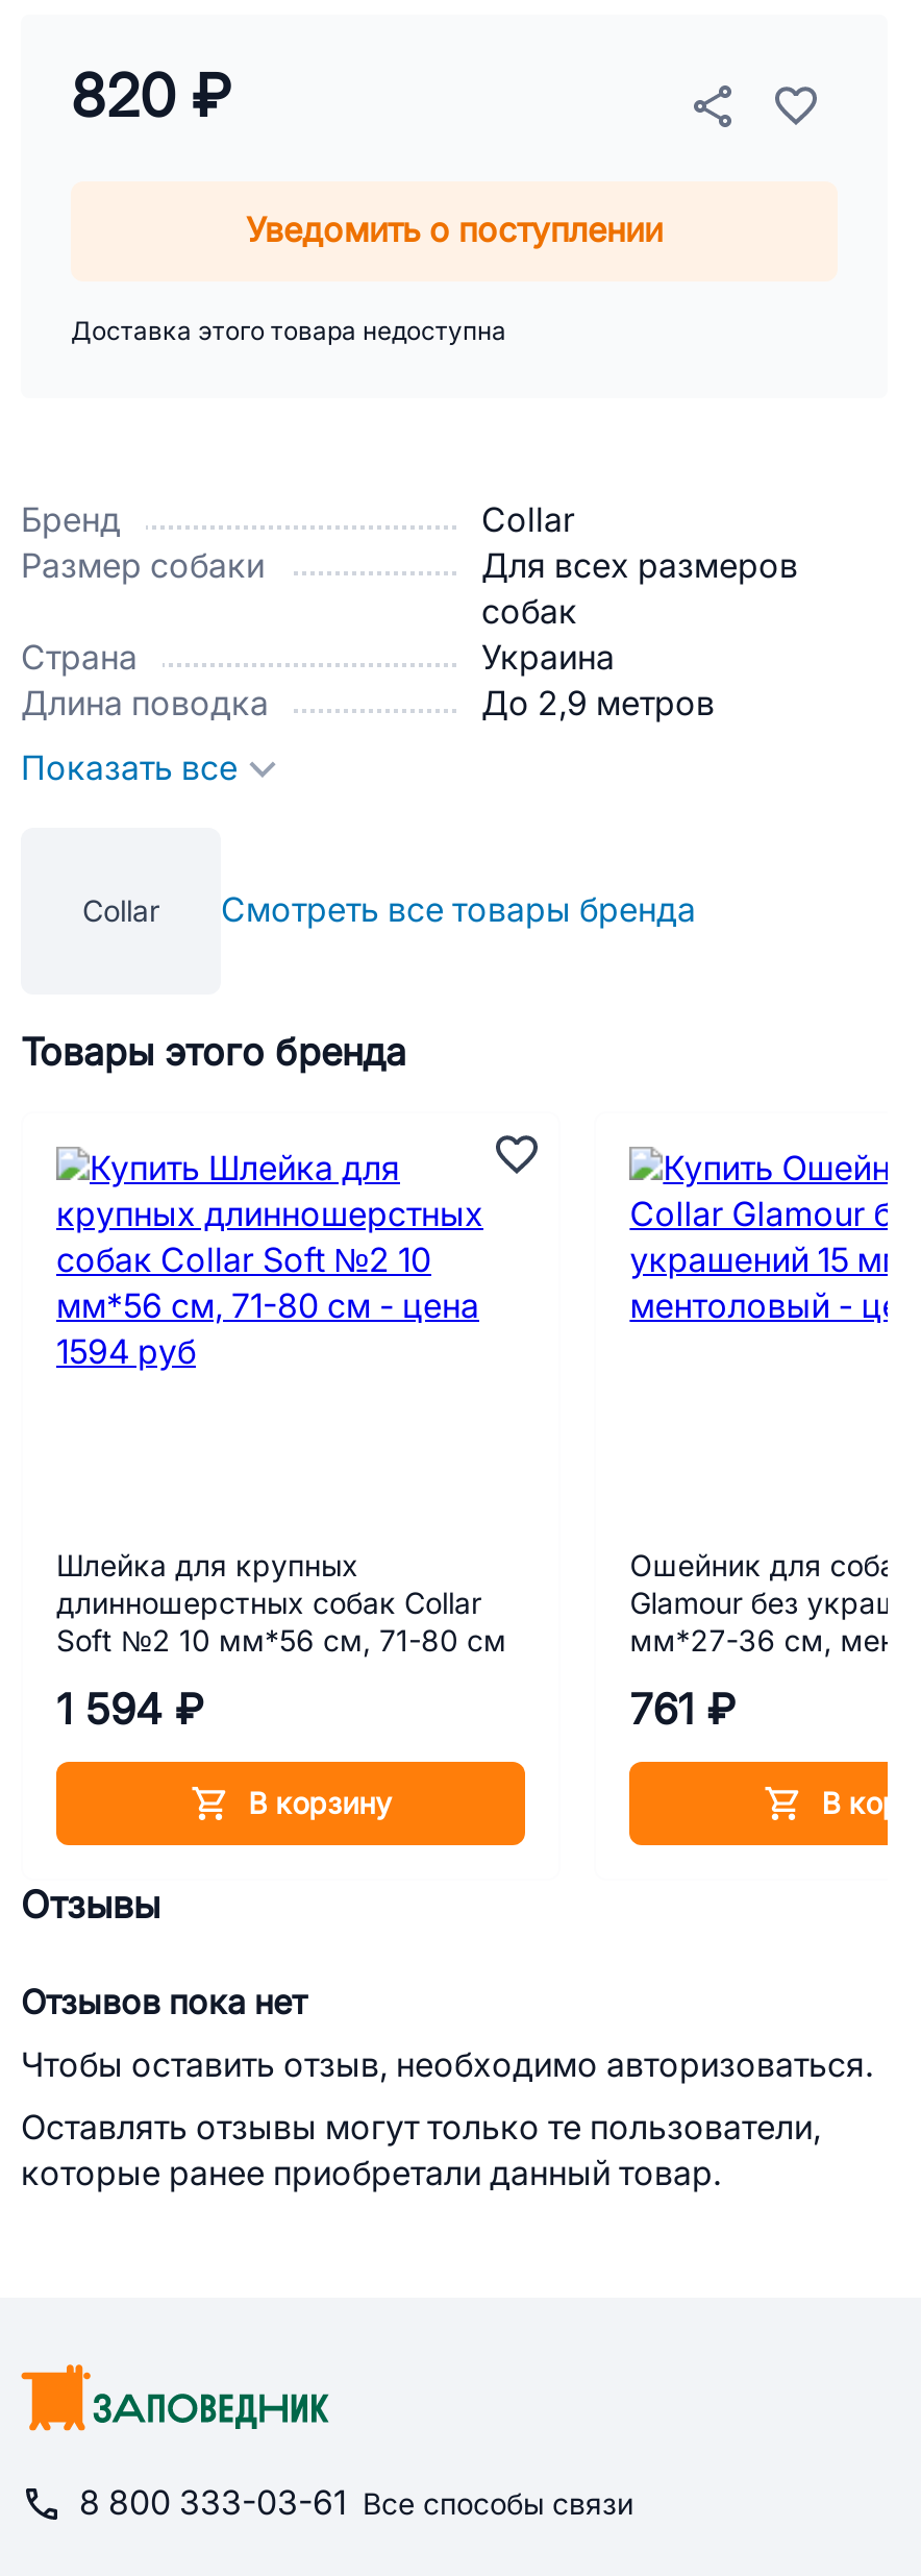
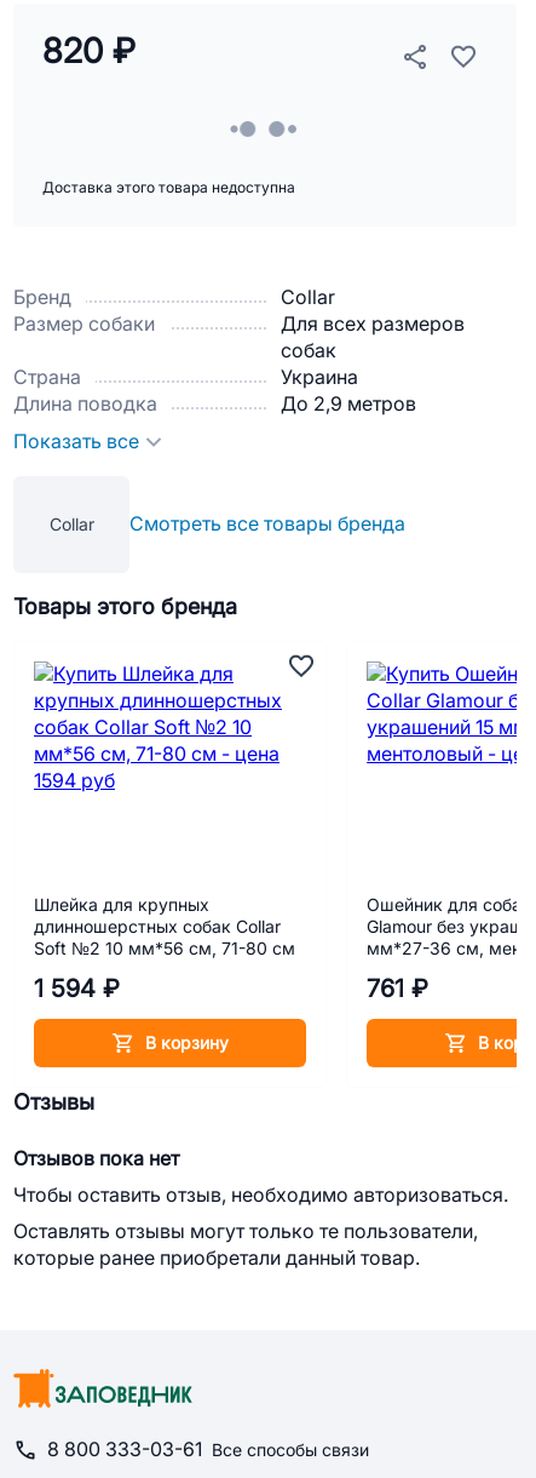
- Уведомить о поступлении
